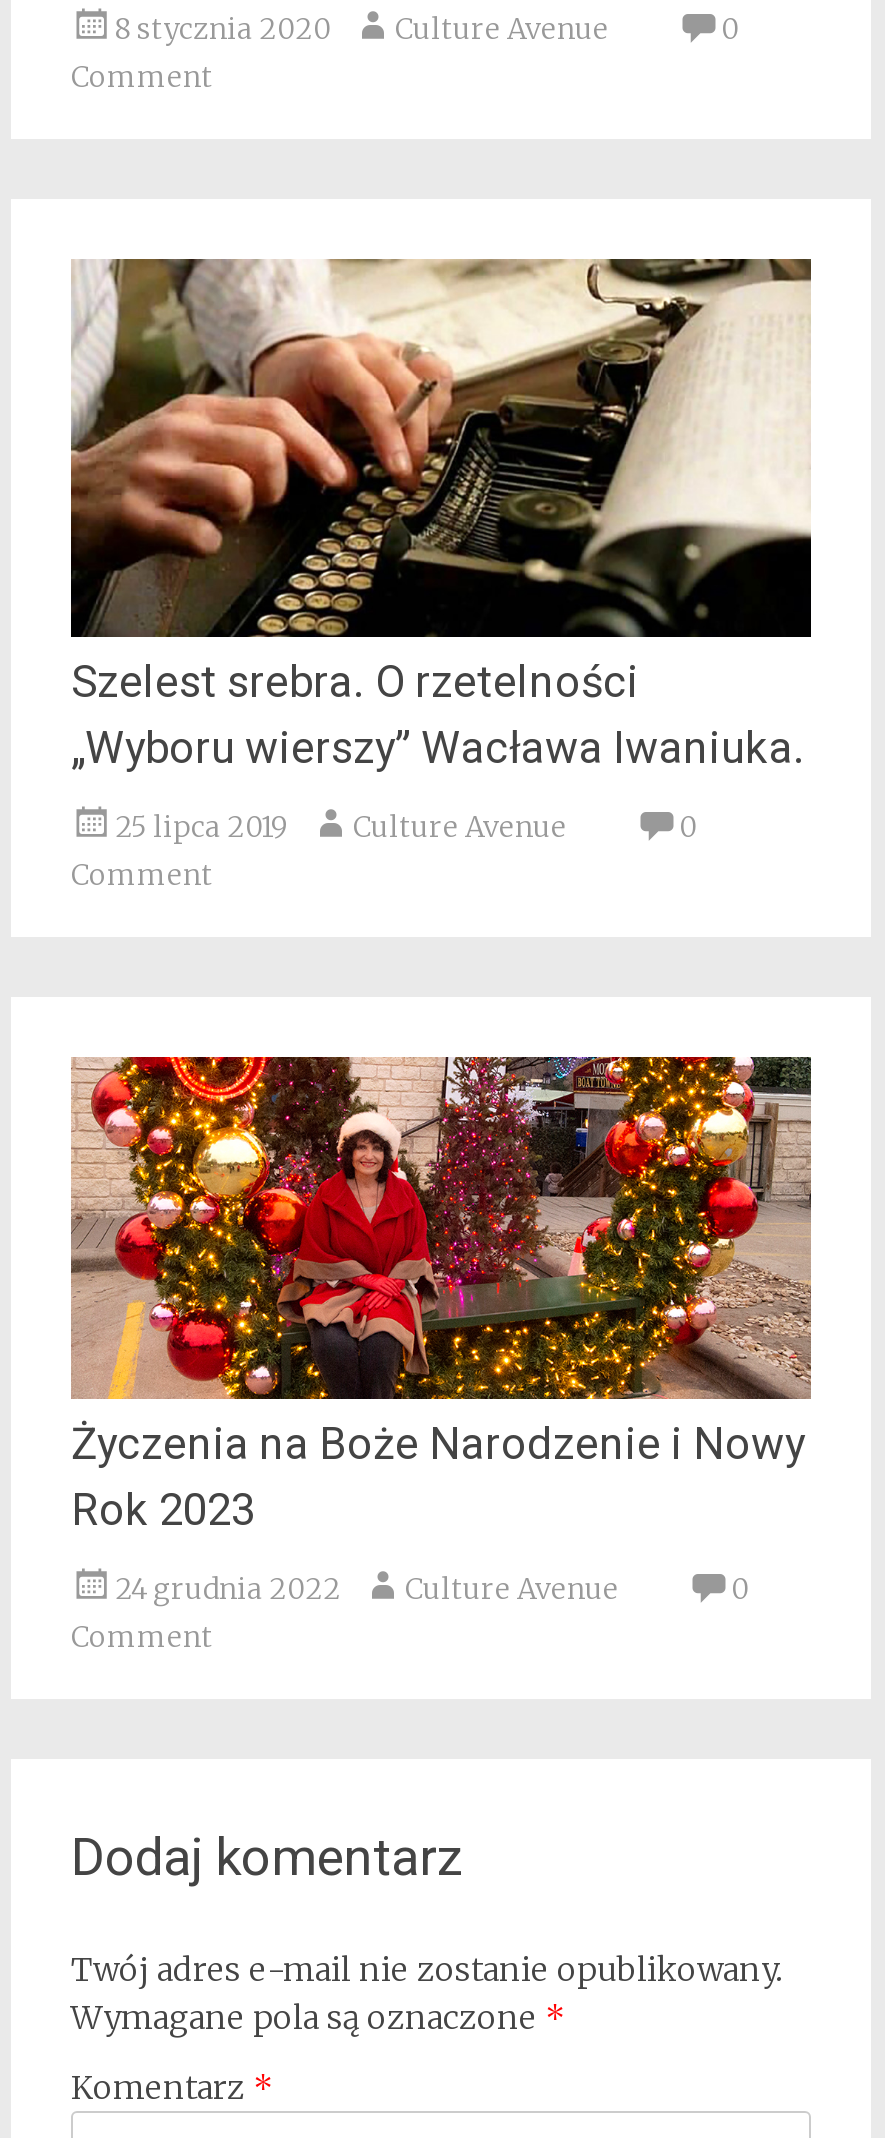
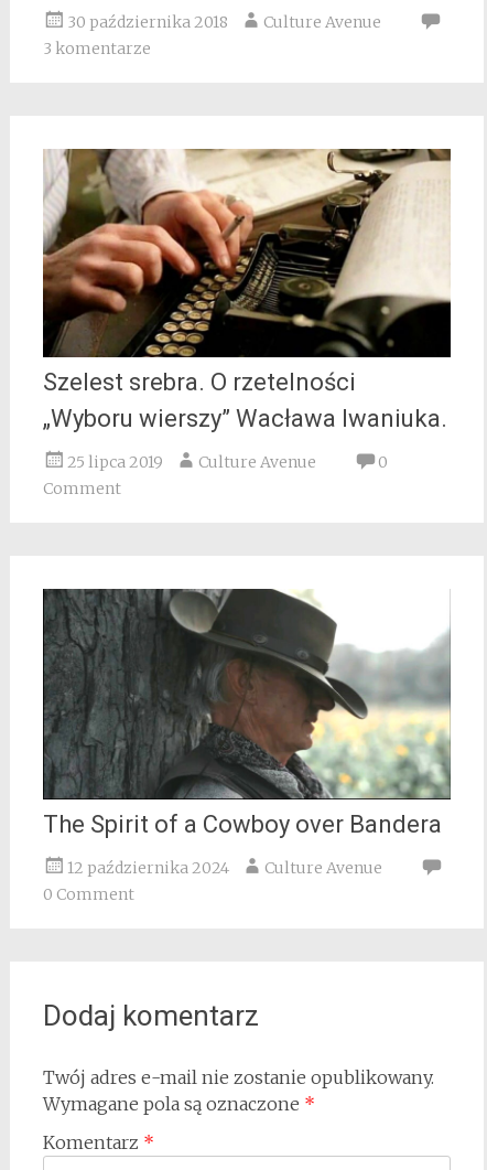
- 0
- Comment
+ 3 komentarze

- 8 stycznia 2020
+ 30 października 2018

- [image]
+ [image]

- Życzenia na Boże Narodzenie i Nowy
- Rok 2023
+ The Spirit of a Cowboy over Bandera

- 24 grudnia 2022
+ 12 października 2024
